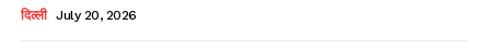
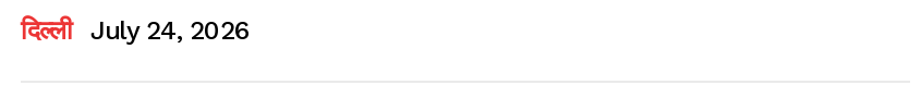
- दिल्ली July 20, 2026
+ दिल्ली July 24, 2026
